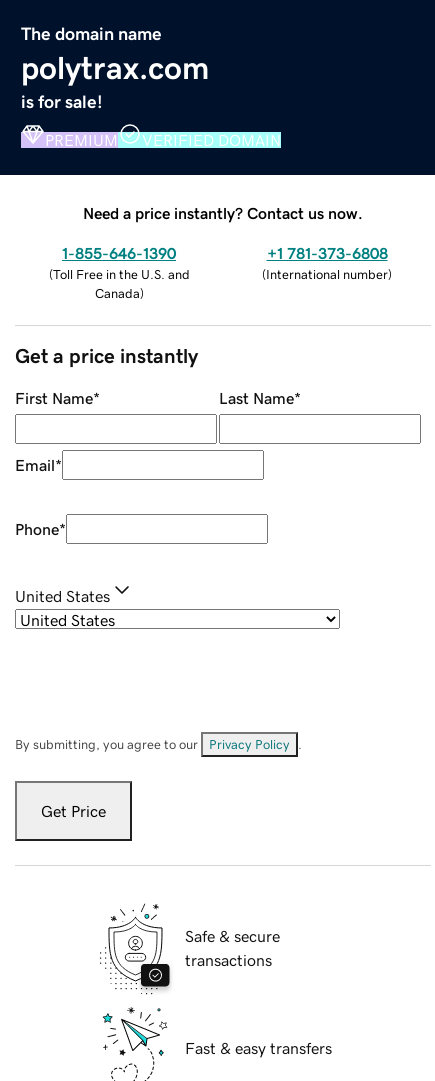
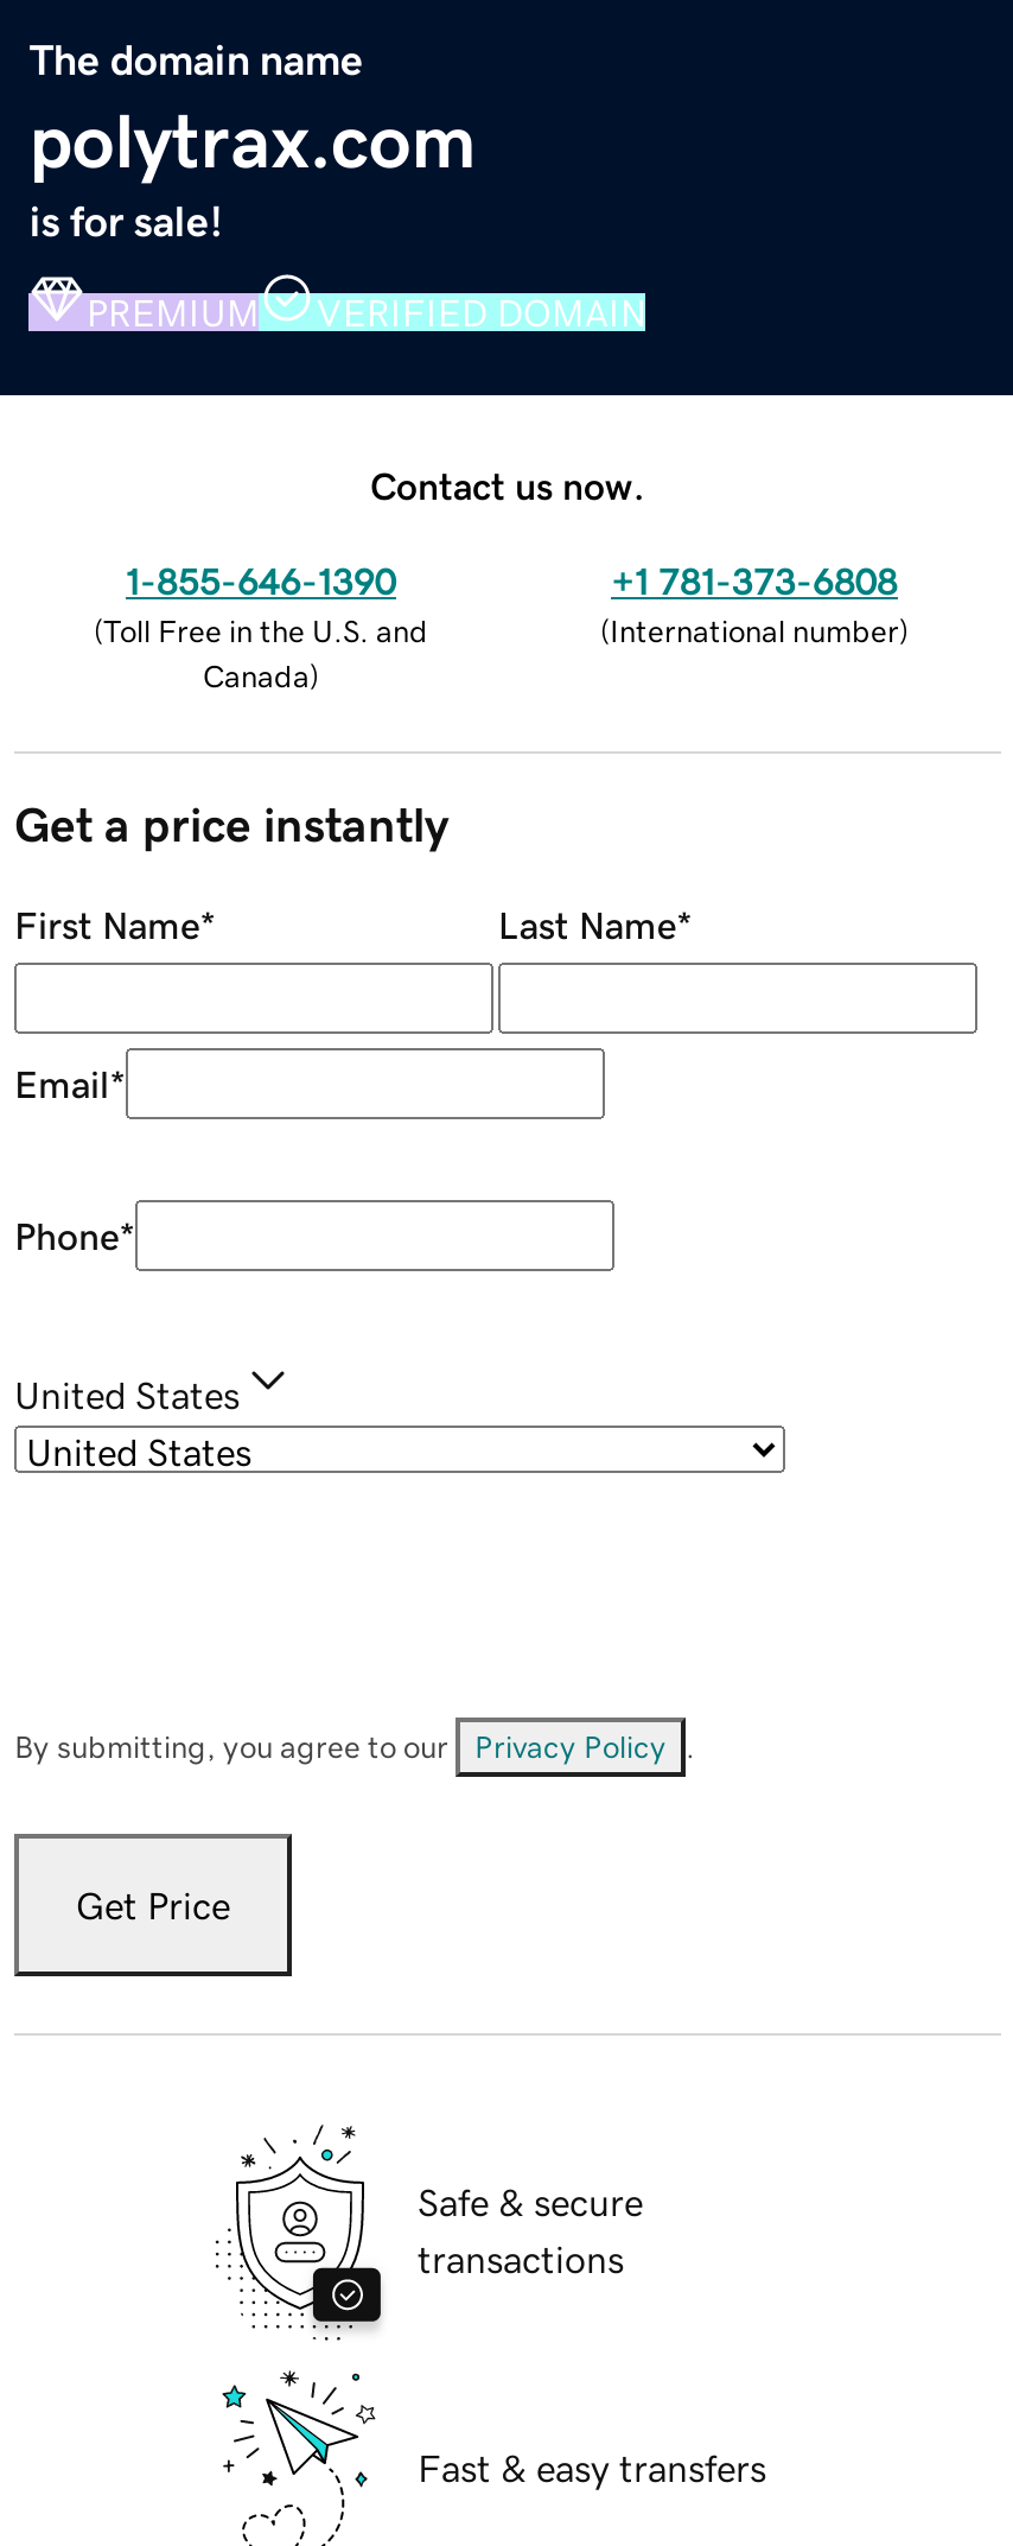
- Need a price instantly? Contact us now.
+ Contact us now.
